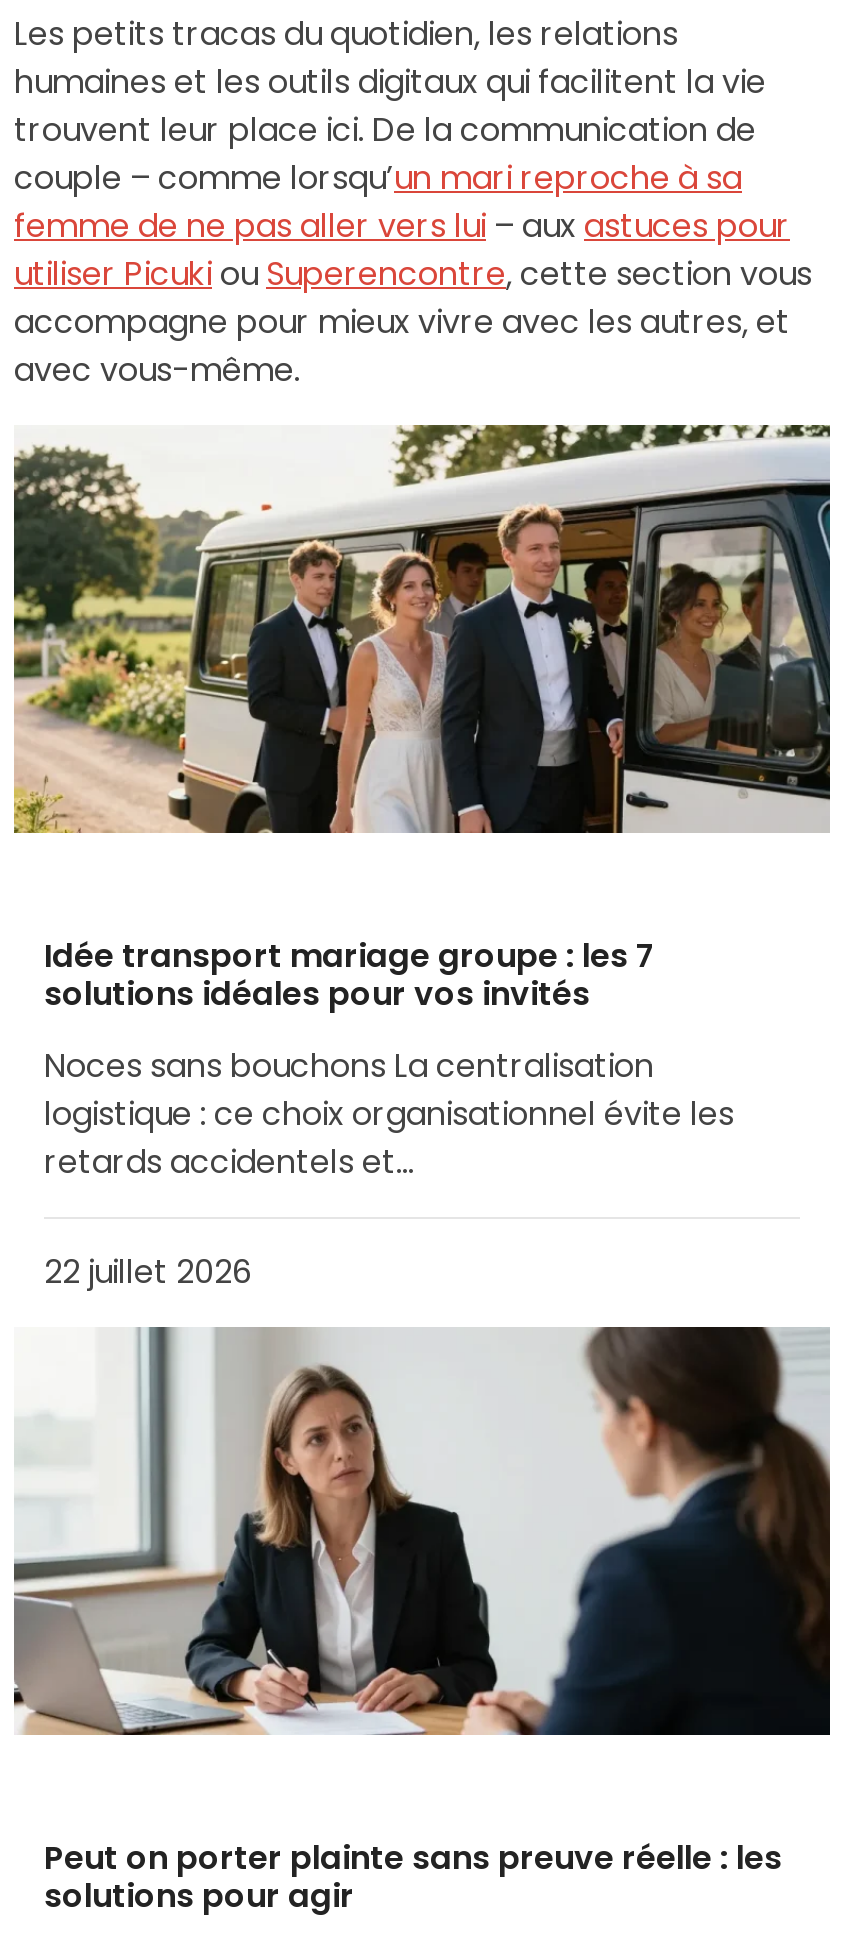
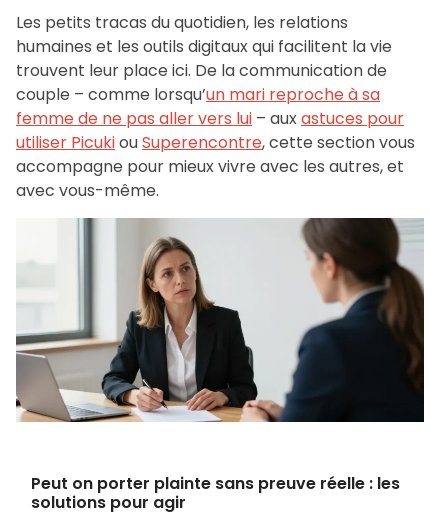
- [image]

- Idée transport mariage groupe : les 7
- solutions idéales pour vos invités
- Noces sans bouchons La centralisation
- logistique : ce choix organisationnel évite les
- retards accidentels et…
- 22 juillet 2026
